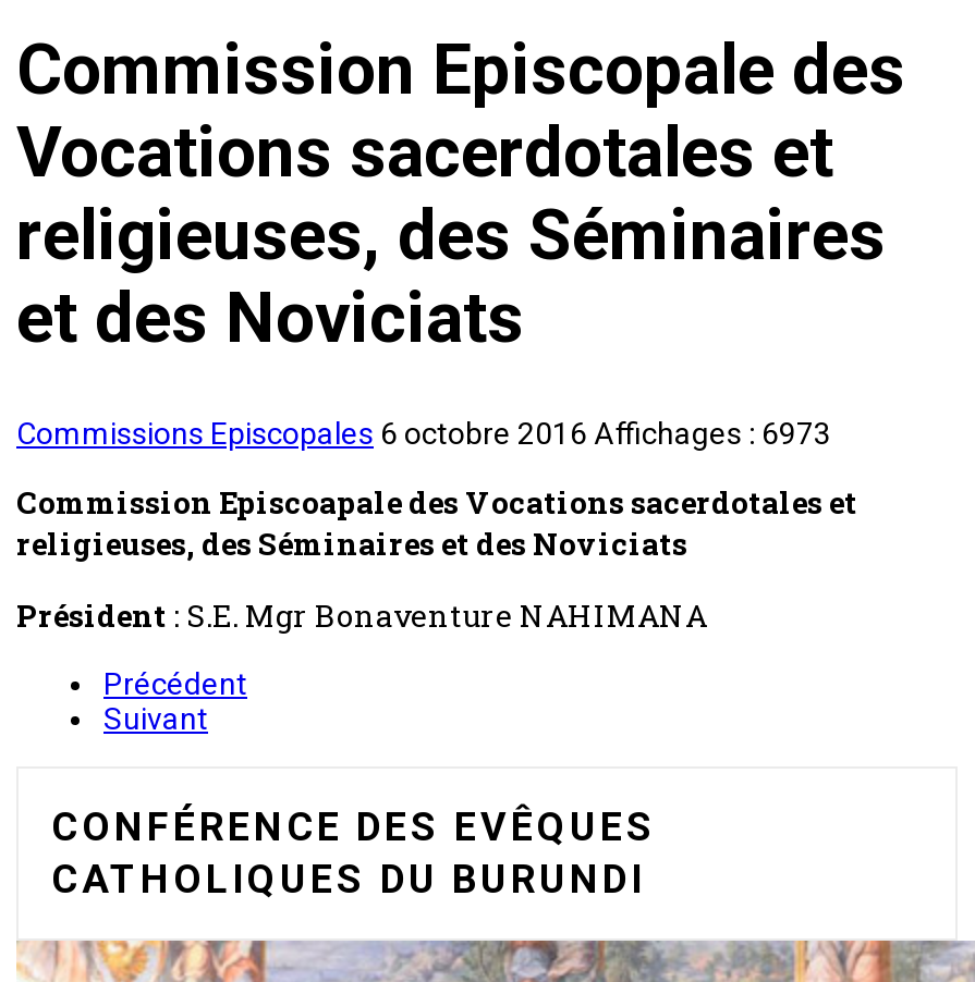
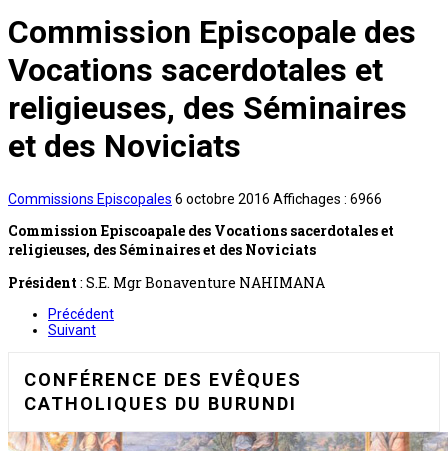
- Commissions Episcopales 6 octobre 2016 Affichages : 6973
+ Commissions Episcopales 6 octobre 2016 Affichages : 6966
